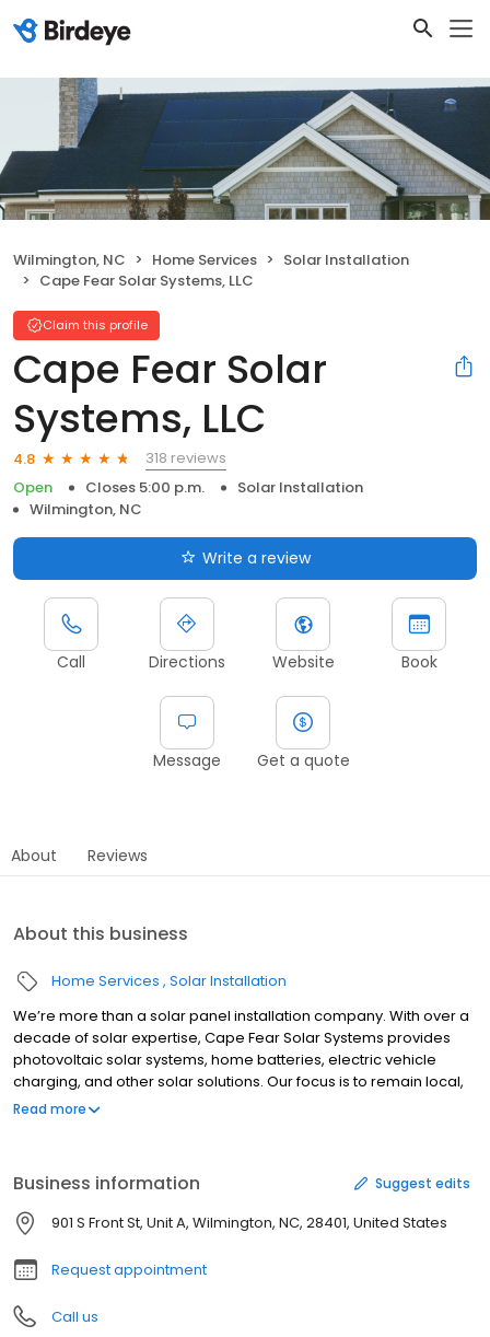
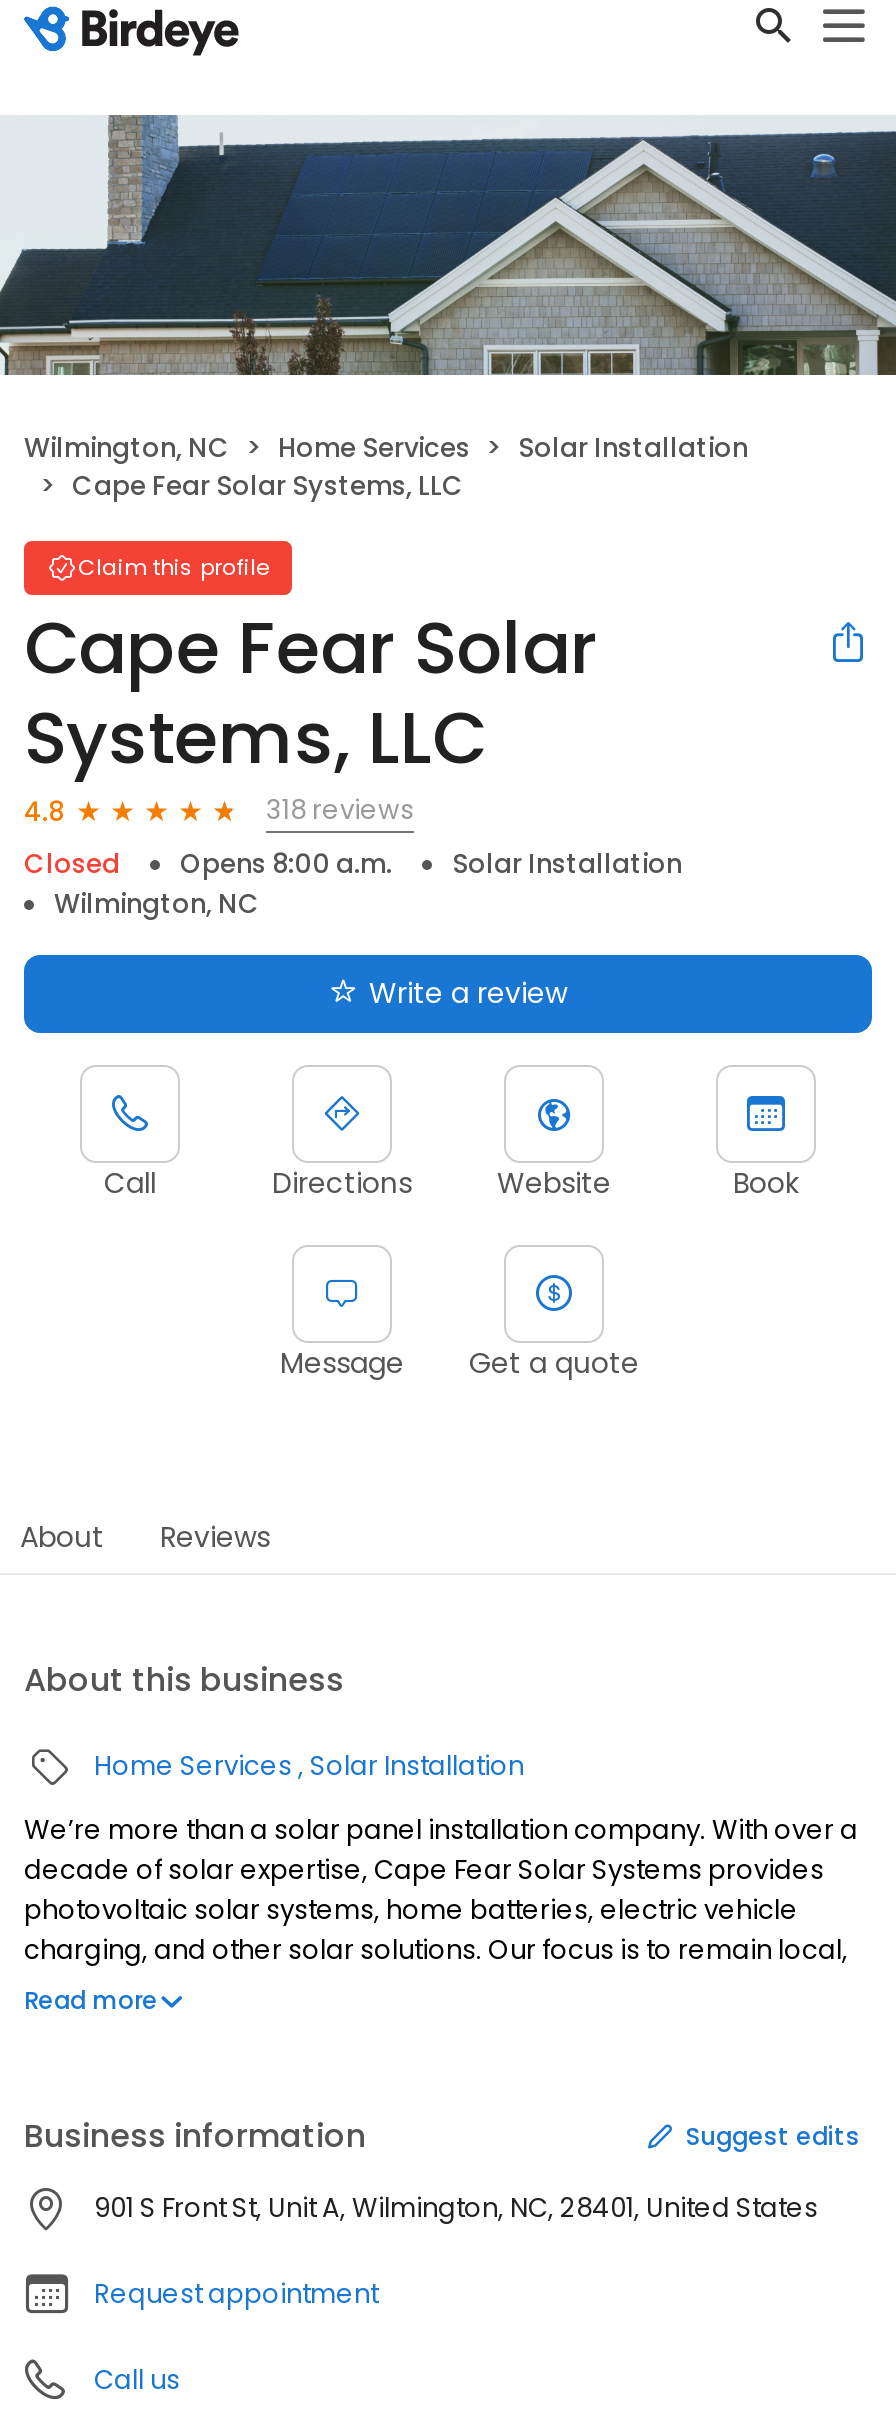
- Open
- Closes 5:00 p.m.
+ Closed
+ Opens 8:00 a.m.
